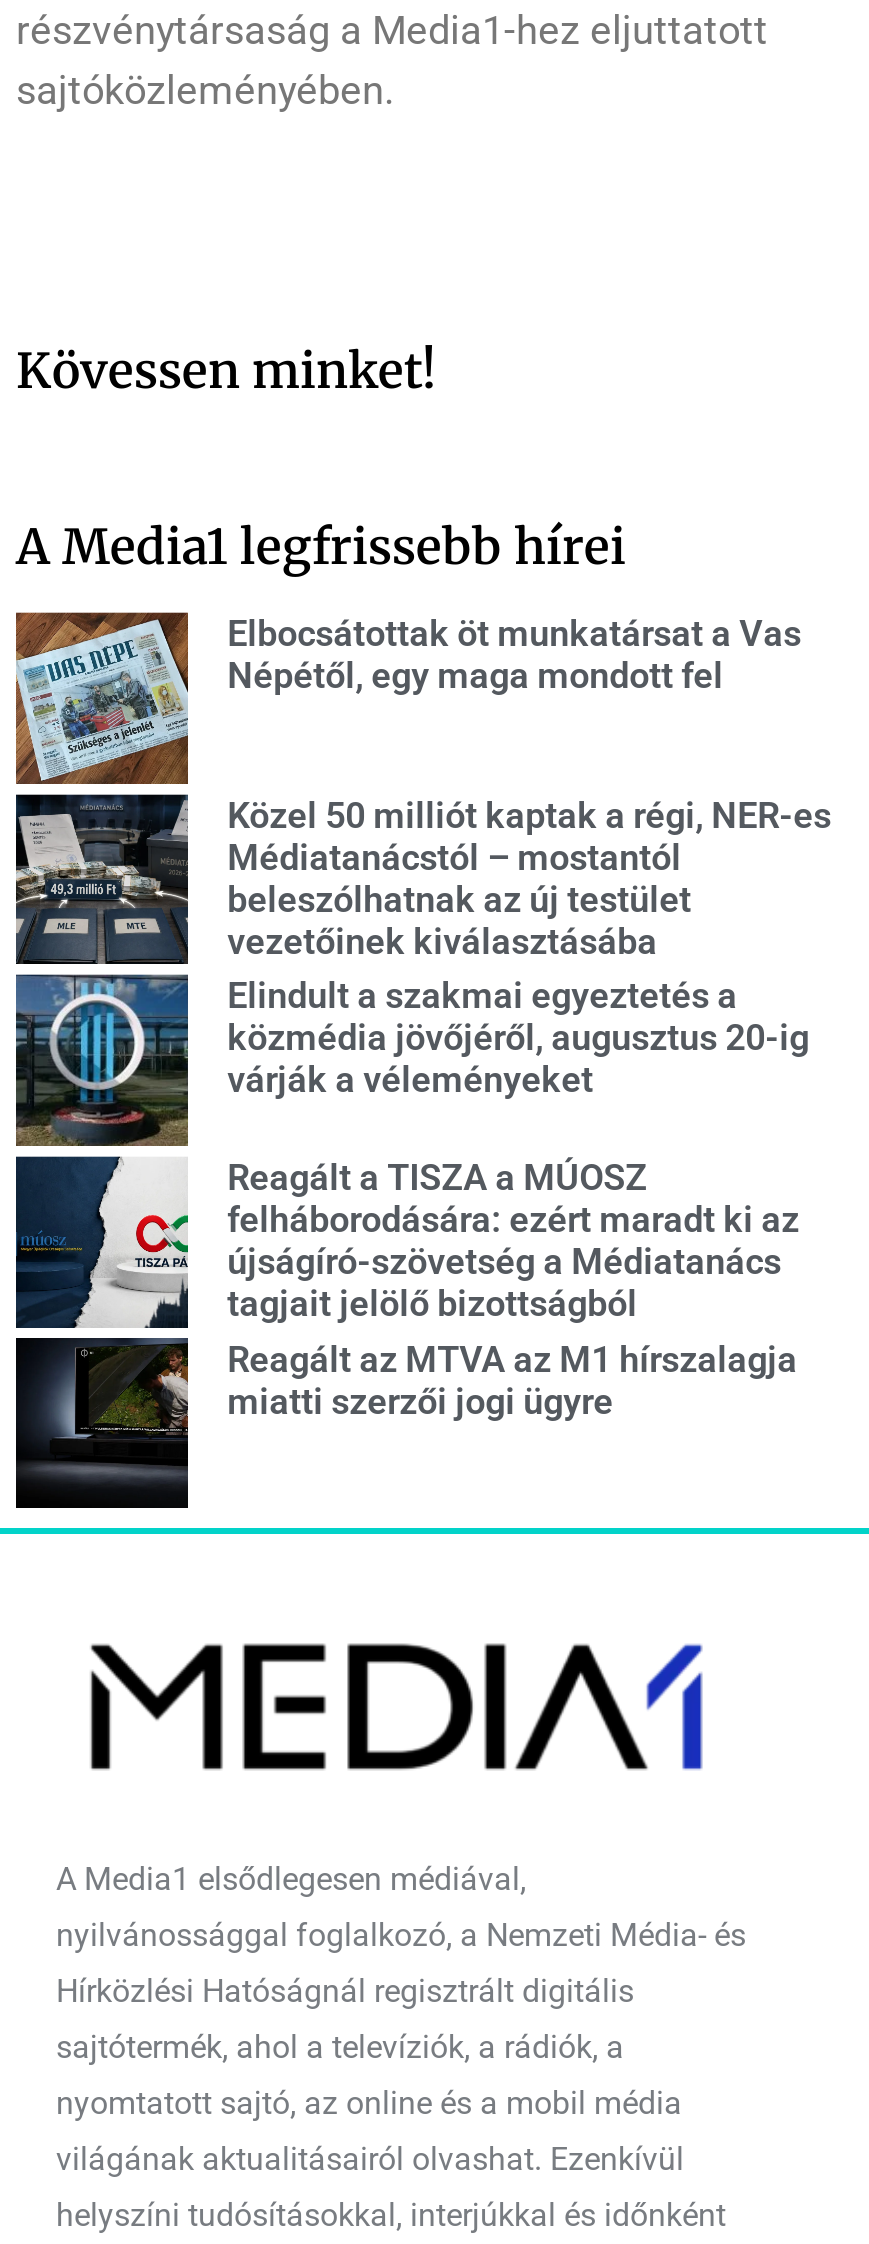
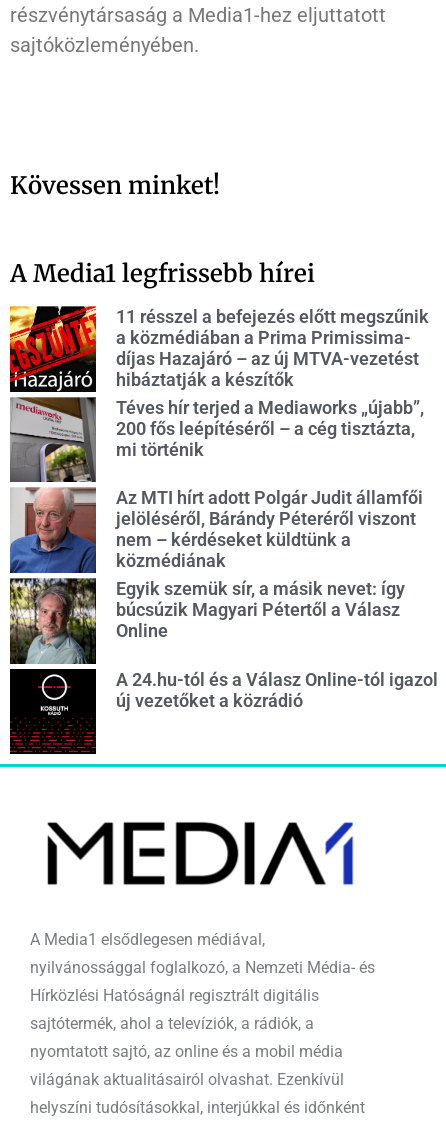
- [image]
- Elbocsátottak öt munkatársat a Vas
- Népétől, egy maga mondott fel
+ [image]
+ 11 résszel a befejezés előtt megszűnik
+ a közmédiában a Prima Primissima-
+ díjas Hazajáró – az új MTVA-vezetést
+ hibáztatják a készítők
+ Téves hír terjed a Mediaworks „újabb”,
+ 200 fős leépítéséről – a cég tisztázta,
+ mi történik

- Közel 50 milliót kaptak a régi, NER-es
- Médiatanácstól – mostantól
- beleszólhatnak az új testület
- vezetőinek kiválasztásába
- Elindult a szakmai egyeztetés a
- közmédia jövőjéről, augusztus 20-ig
- várják a véleményeket
+ Az MTI hírt adott Polgár Judit államfői
+ jelöléséről, Bárándy Péteréről viszont
+ nem – kérdéseket küldtünk a
+ közmédiának
+ Egyik szemük sír, a másik nevet: így
+ búcsúzik Magyari Pétertől a Válasz
+ Online

- Reagált a TISZA a MÚOSZ
- felháborodására: ezért maradt ki az
- újságíró-szövetség a Médiatanács
- tagjait jelölő bizottságból
- Reagált az MTVA az M1 hírszalagja
- miatti szerzői jogi ügyre
+ A 24.hu-tól és a Válasz Online-tól igazol
+ új vezetőket a közrádió
